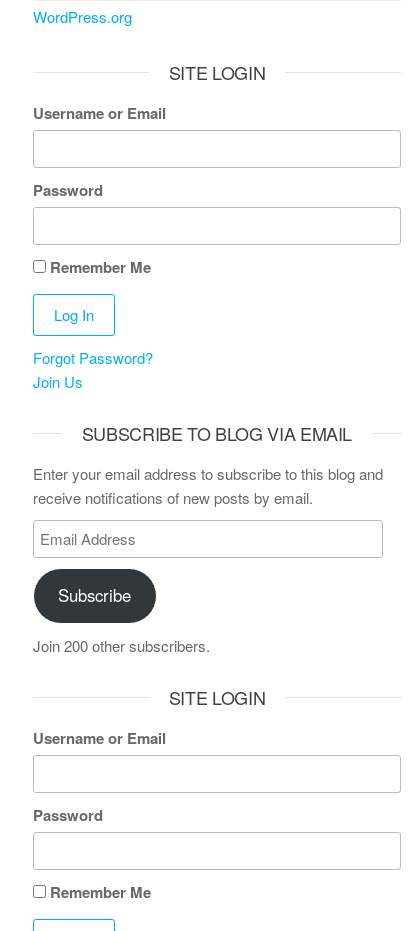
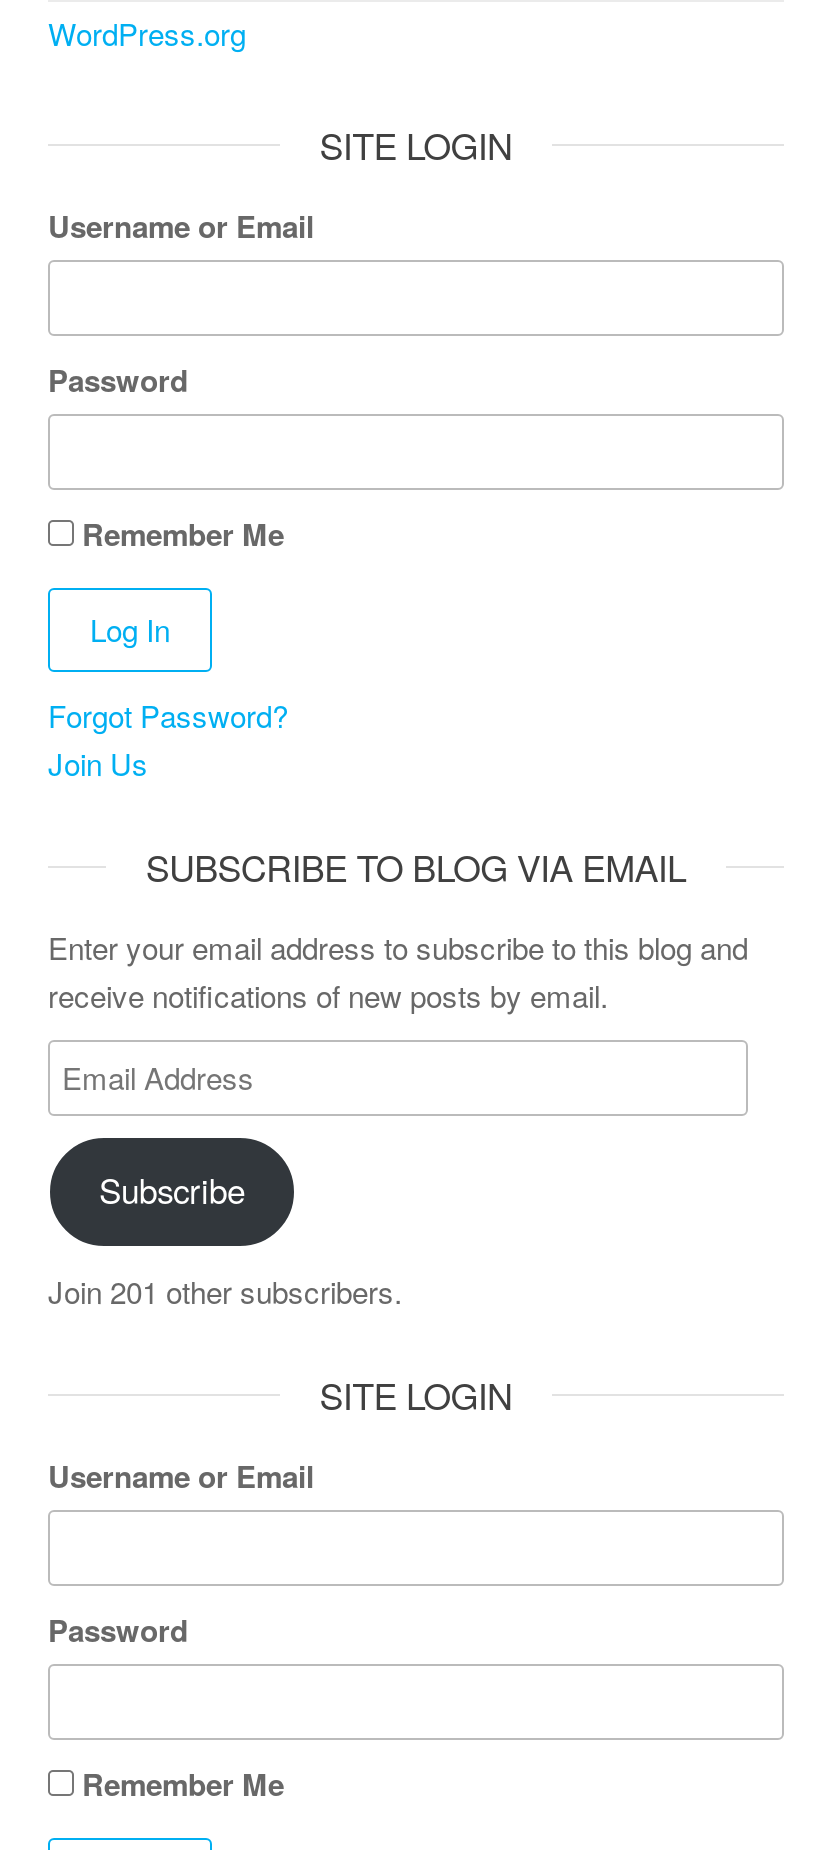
- Join 200 other subscribers.
+ Join 201 other subscribers.
